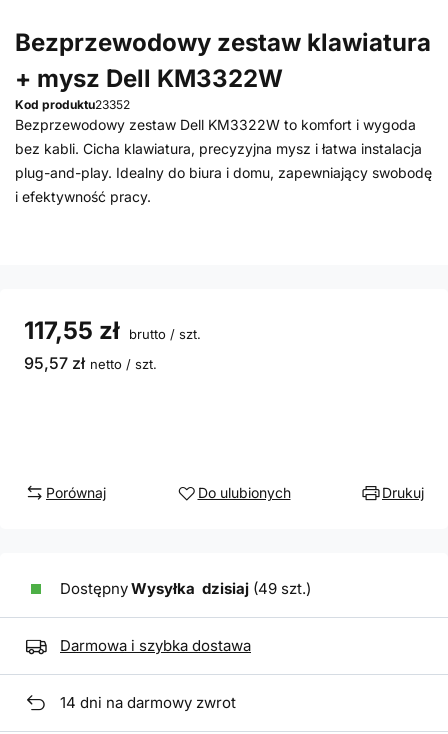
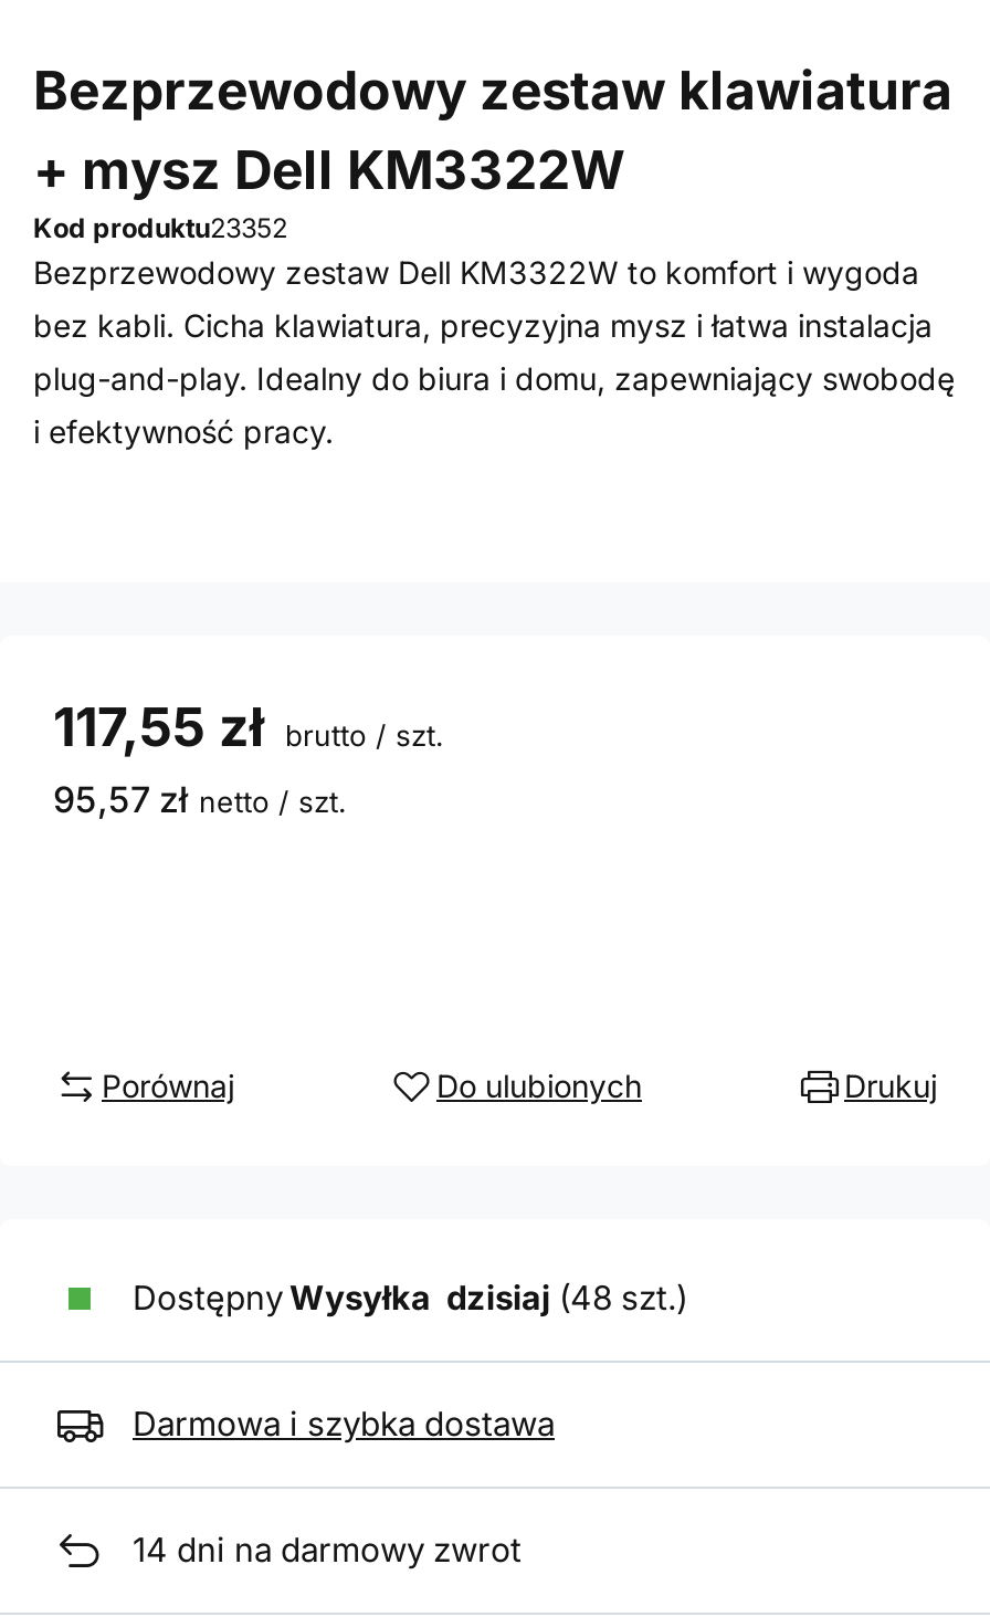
- Dostępny Wysyłka dzisiaj (49 szt.)
+ Dostępny Wysyłka dzisiaj (48 szt.)
